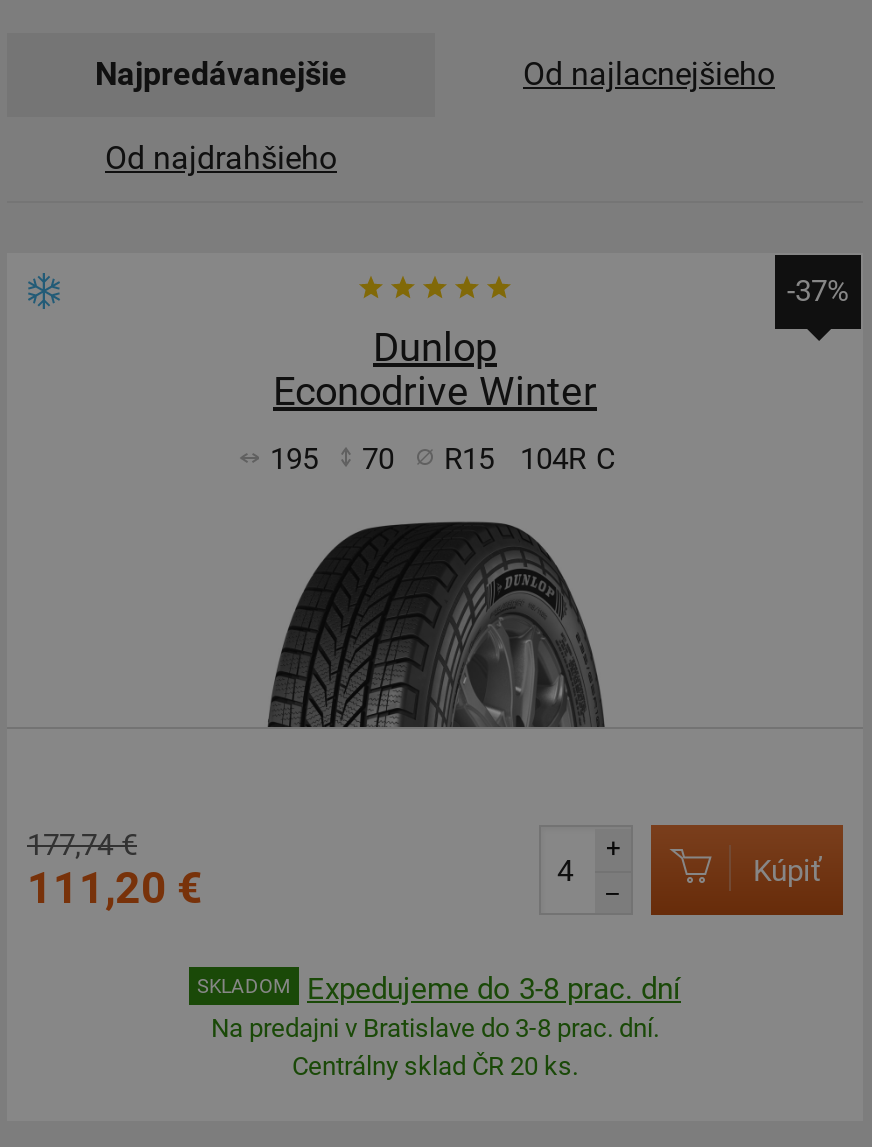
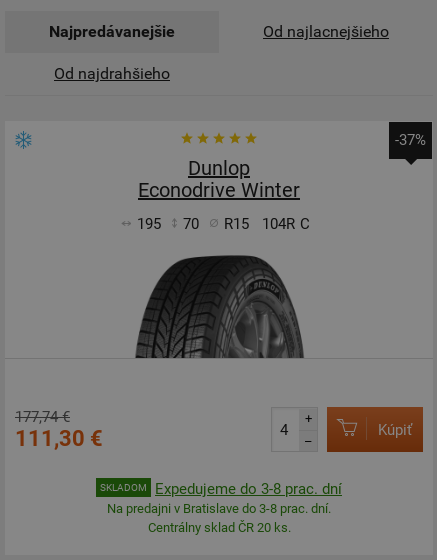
- 111,20 €
+ 111,30 €
